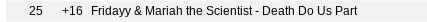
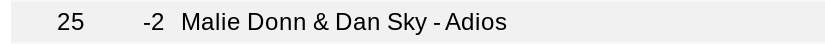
- +16 Fridayy & Mariah the Scientist - Death Do Us Part
+ -2 Malie Donn & Dan Sky - Adios
